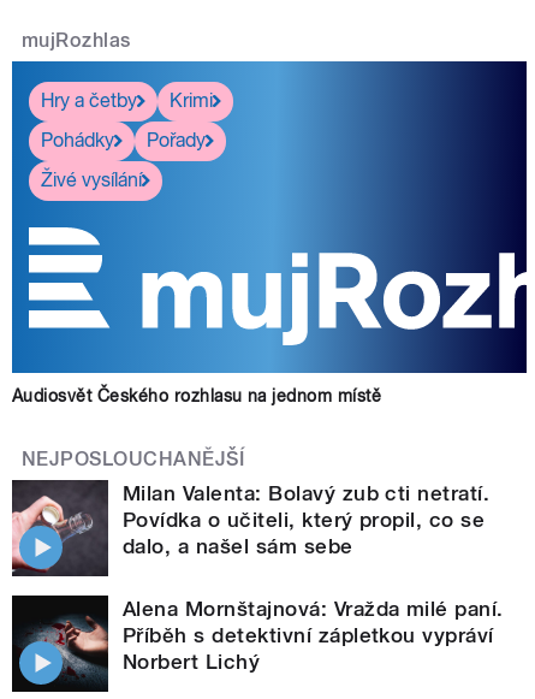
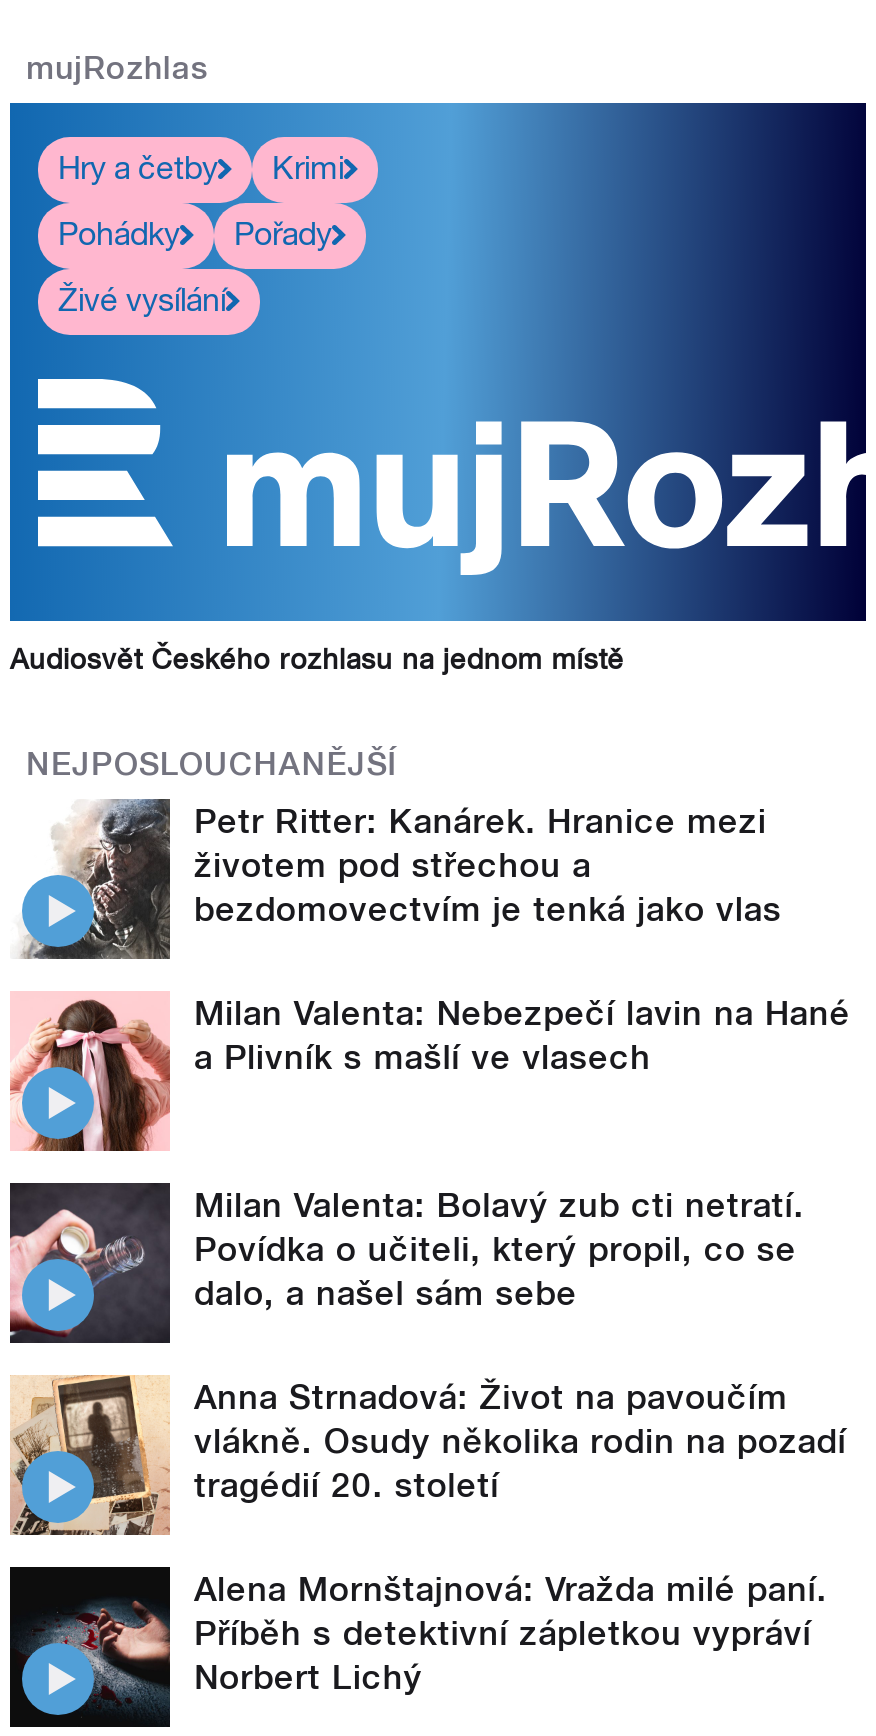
+ [image]
+ Petr Ritter: Kanárek. Hranice mezi
+ životem pod střechou a
+ bezdomovectvím je tenká jako vlas
+ Milan Valenta: Nebezpečí lavin na Hané
+ a Plivník s mašlí ve vlasech

+ [image]

+ [image]
+ Anna Strnadová: Život na pavoučím
+ vlákně. Osudy několika rodin na pozadí
+ tragédií 20. století
